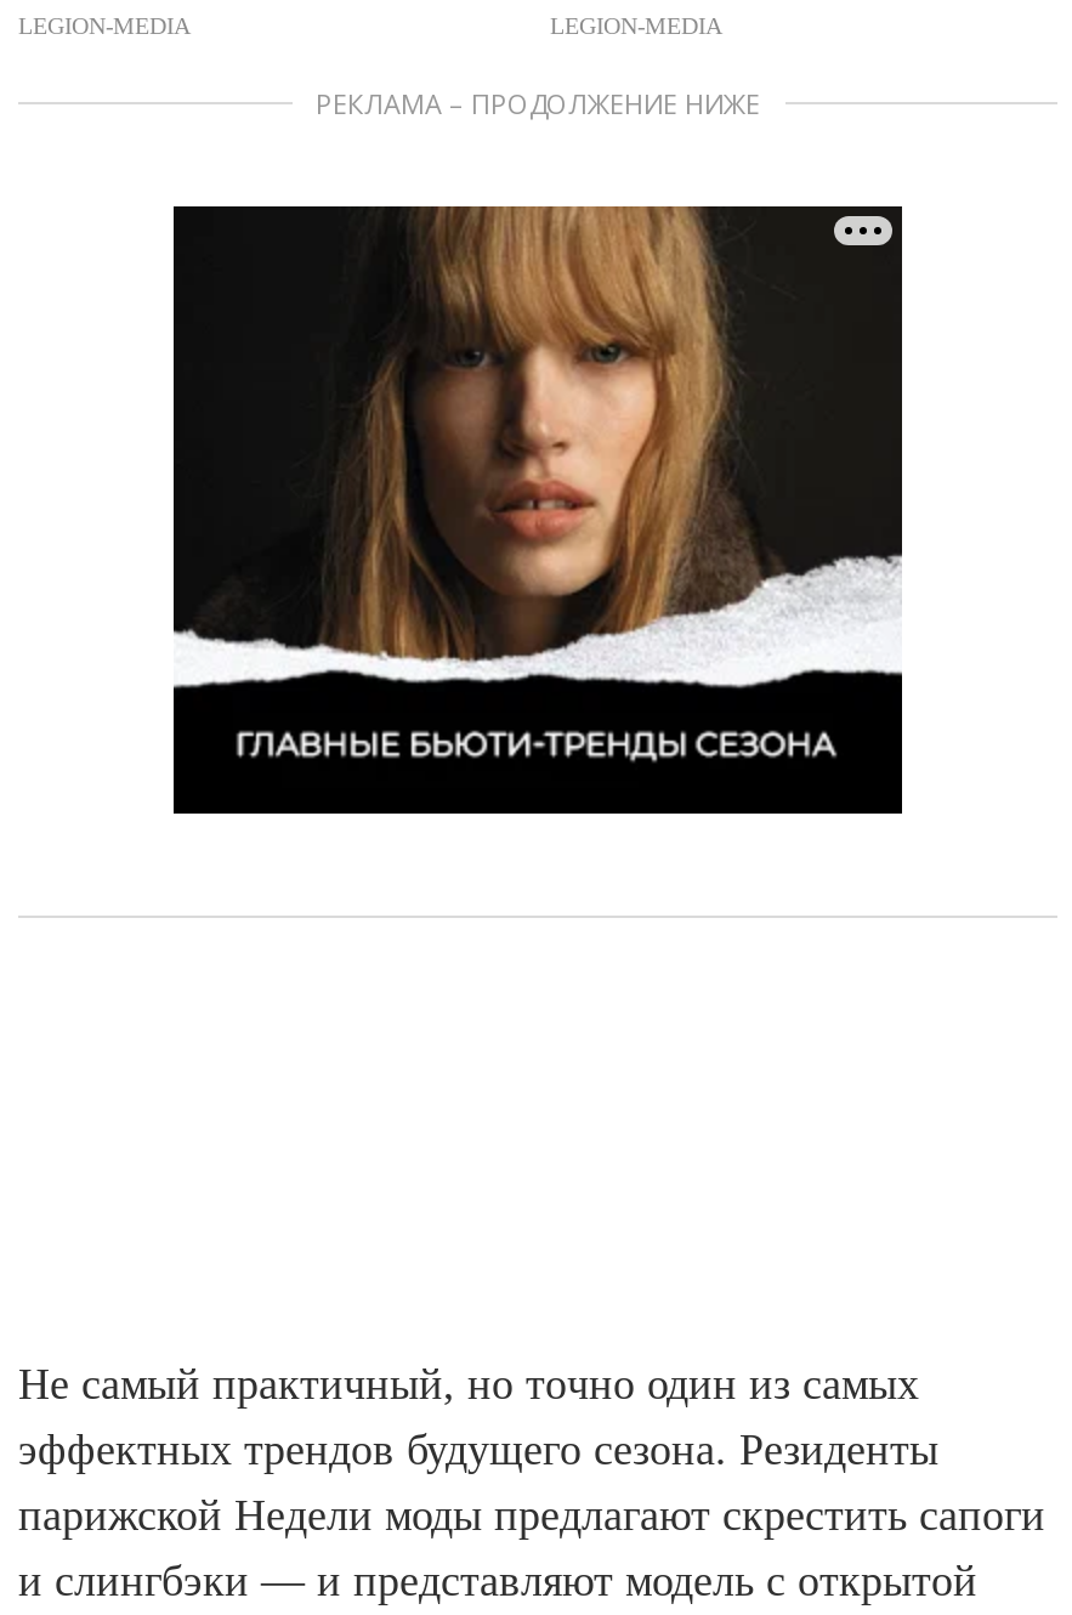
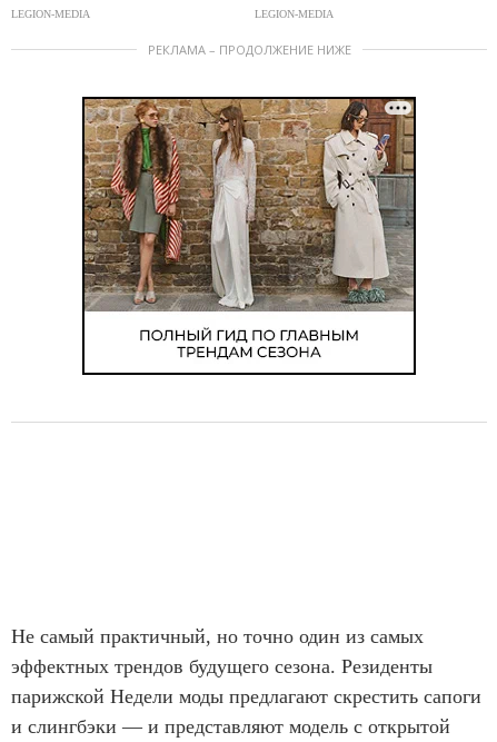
- [image]
+ [image]
